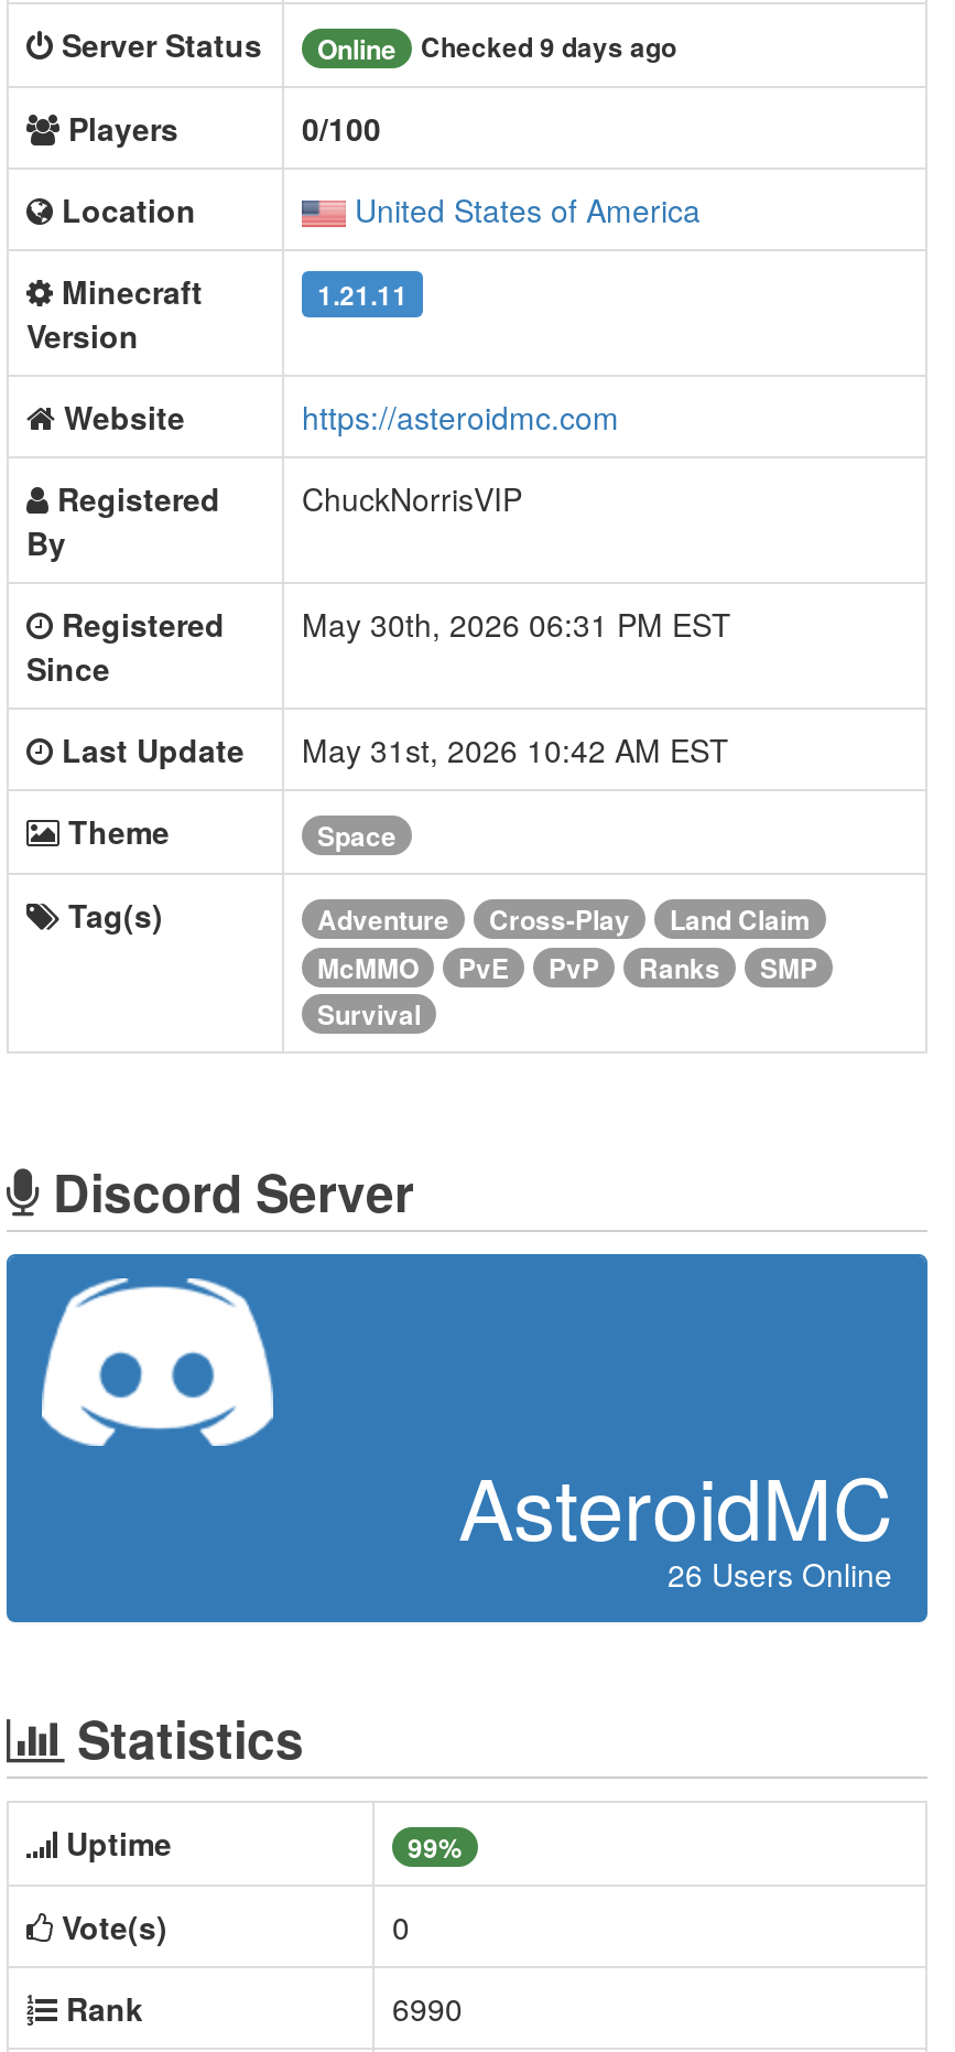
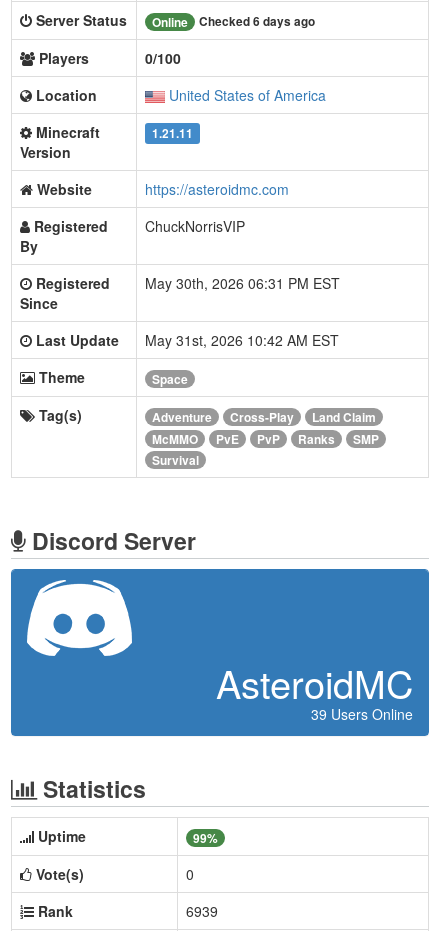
- Checked 9 days ago
+ Checked 6 days ago

- 26 Users Online
+ 39 Users Online

- 6990
+ 6939
